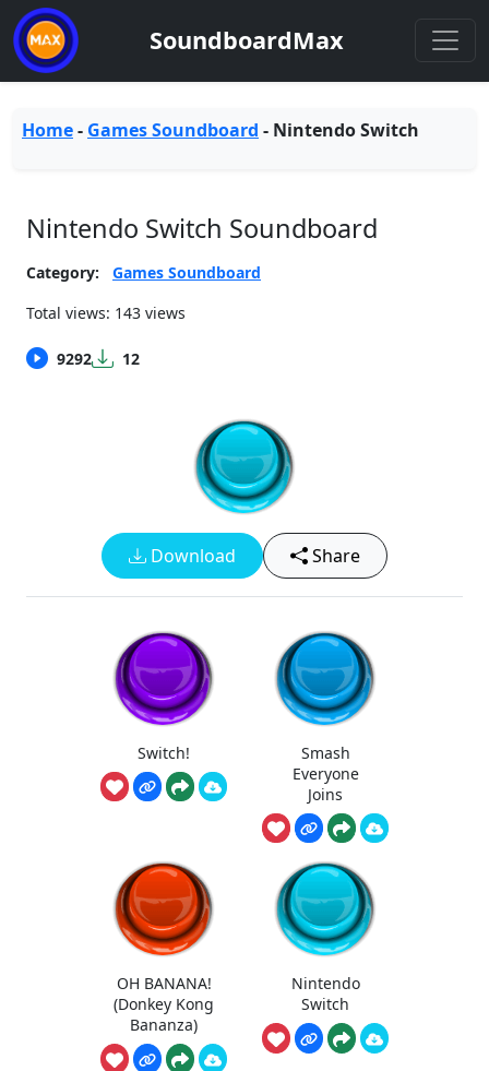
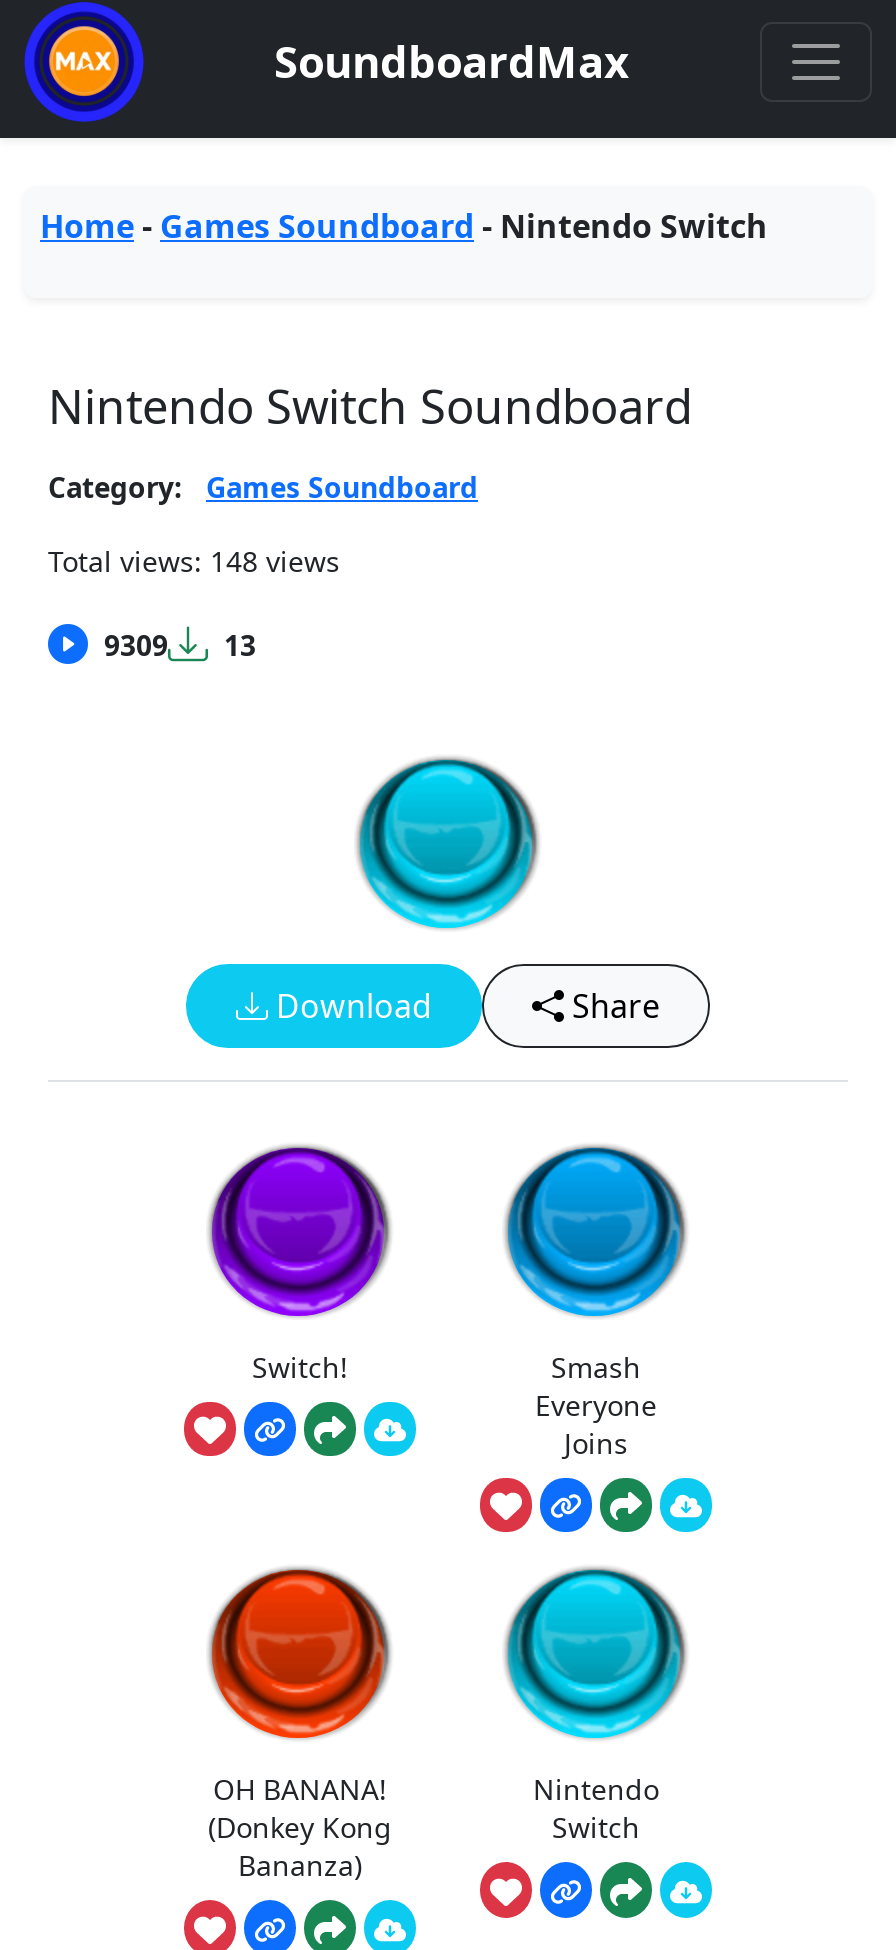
- Total views: 143 views
+ Total views: 148 views

- 9292
+ 9309

- 12
+ 13
